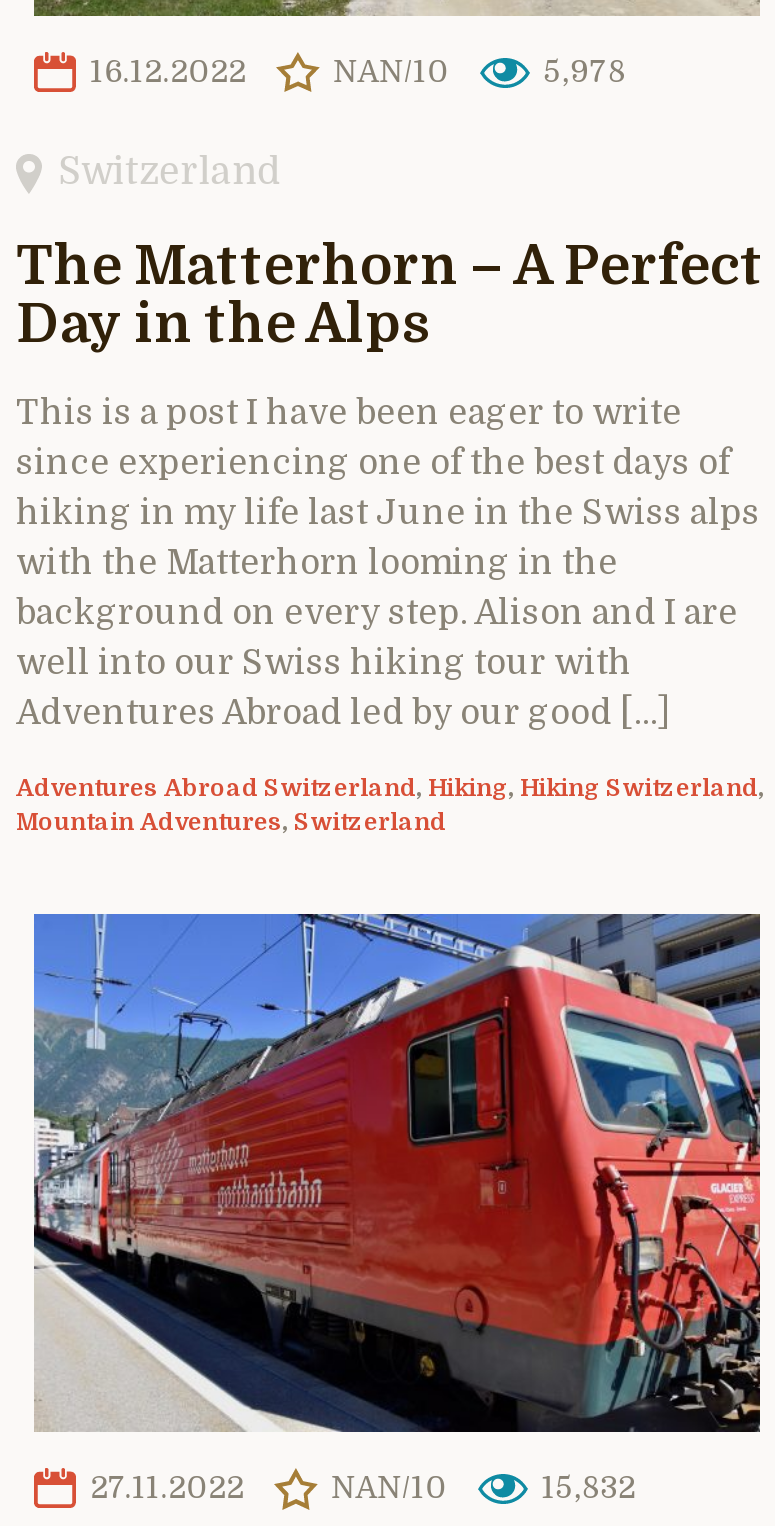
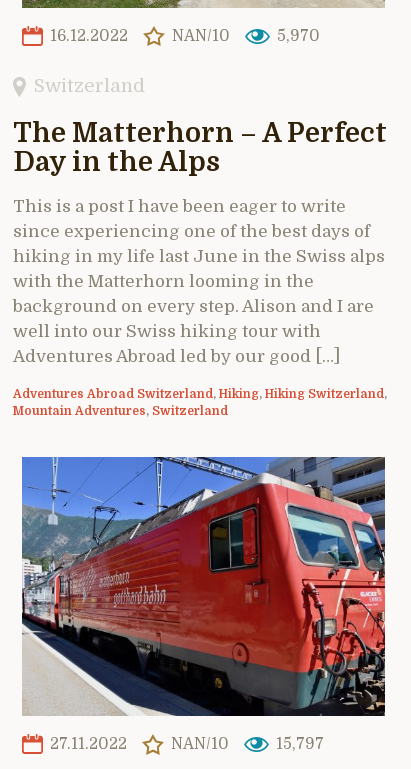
- 5,978
+ 5,970

- 15,832
+ 15,797
